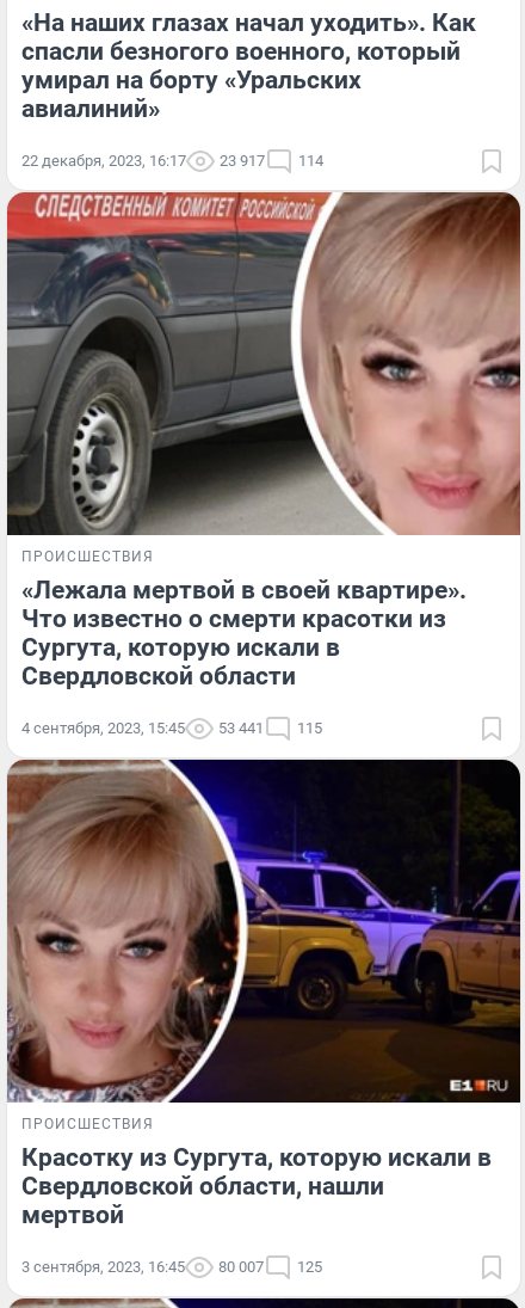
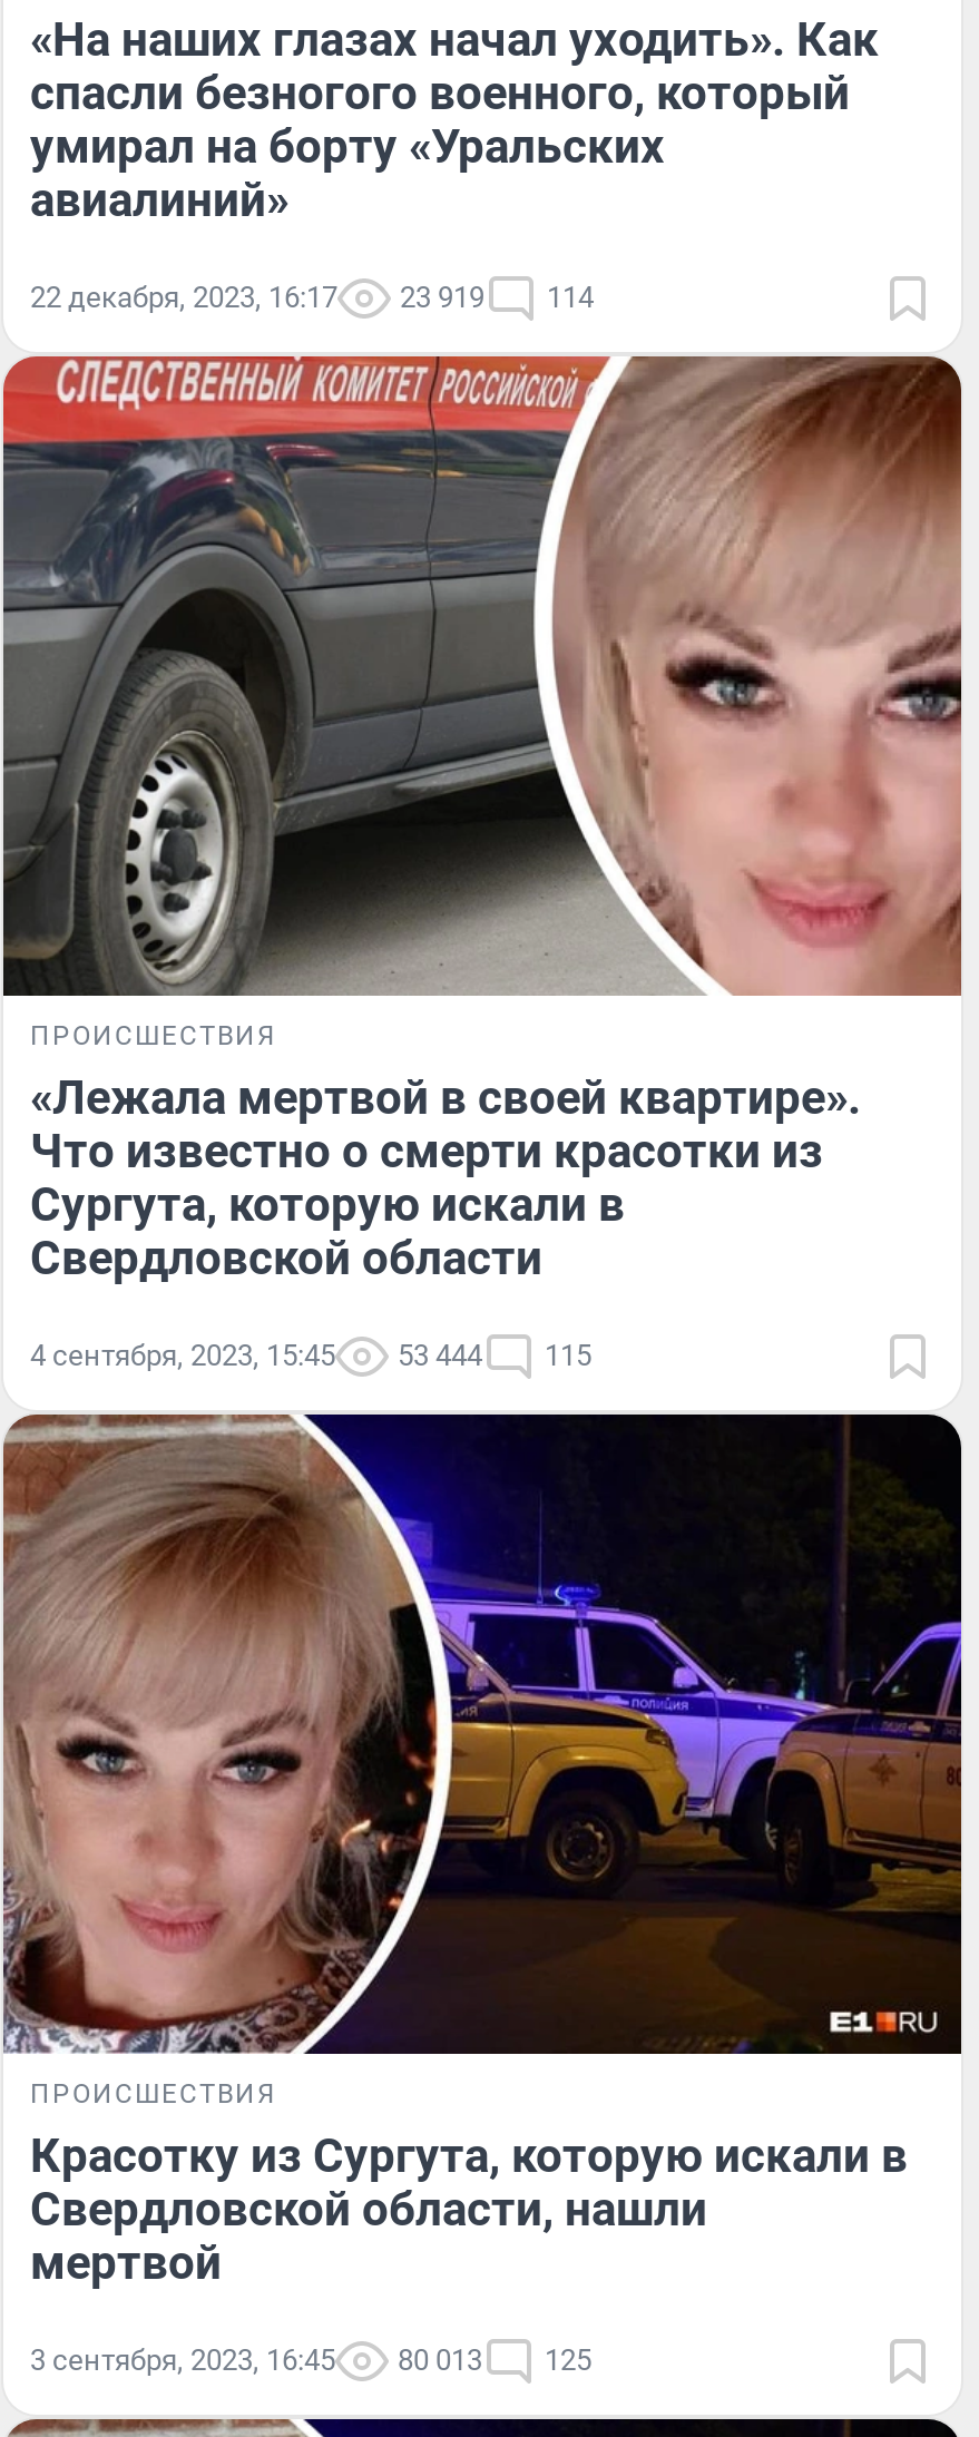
- 22 декабря, 2023, 16:17 23 917 114
+ 22 декабря, 2023, 16:17 23 919 114

- 4 сентября, 2023, 15:45 53 441 115
+ 4 сентября, 2023, 15:45 53 444 115

- 80 007
+ 80 013
